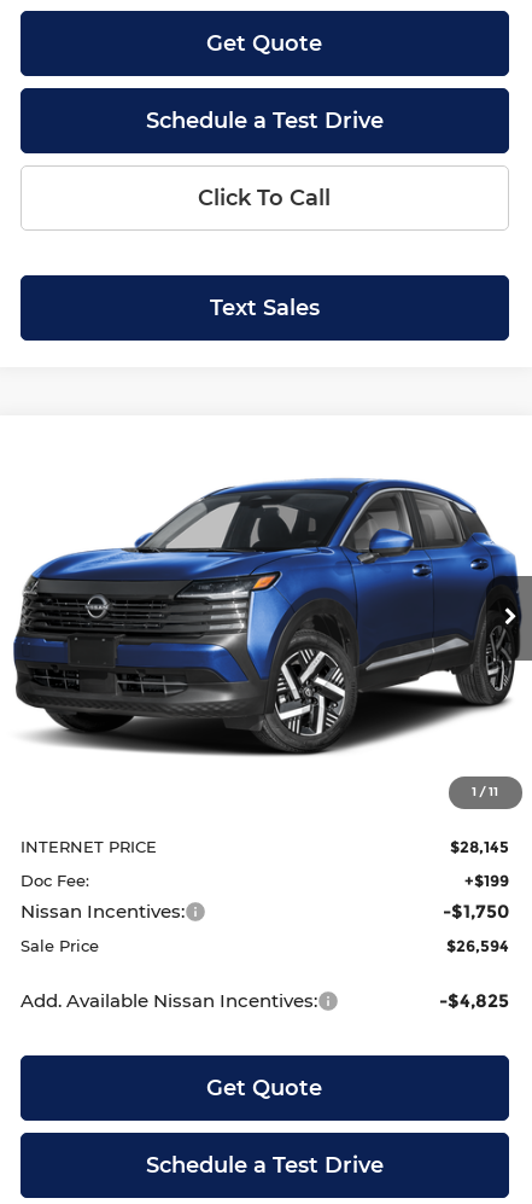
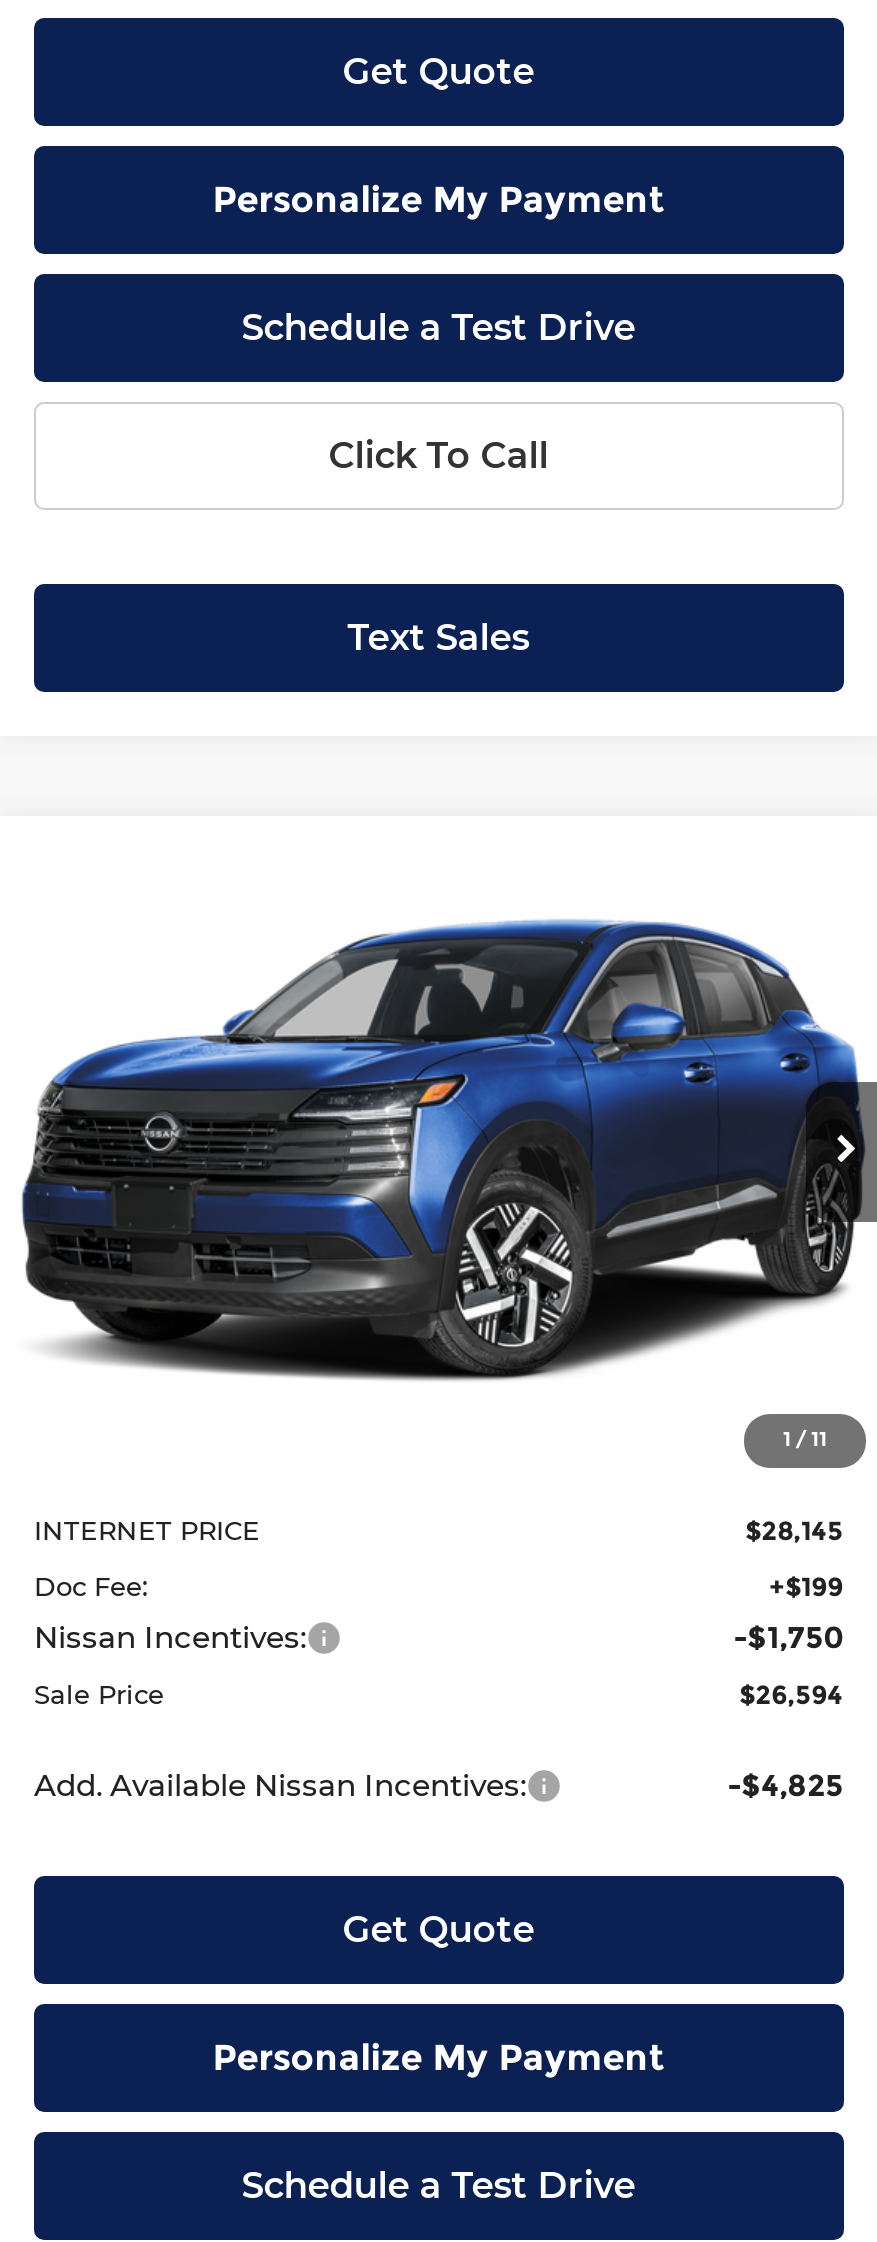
+ Personalize My Payment

+ Personalize My Payment
